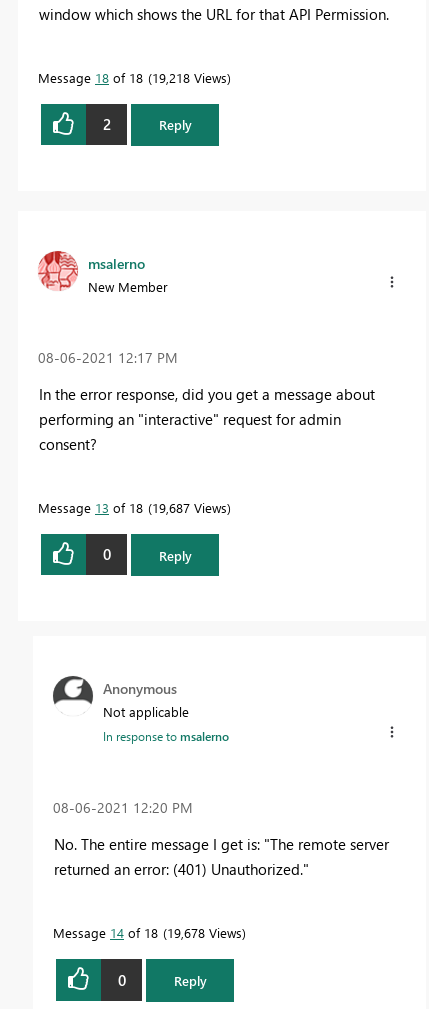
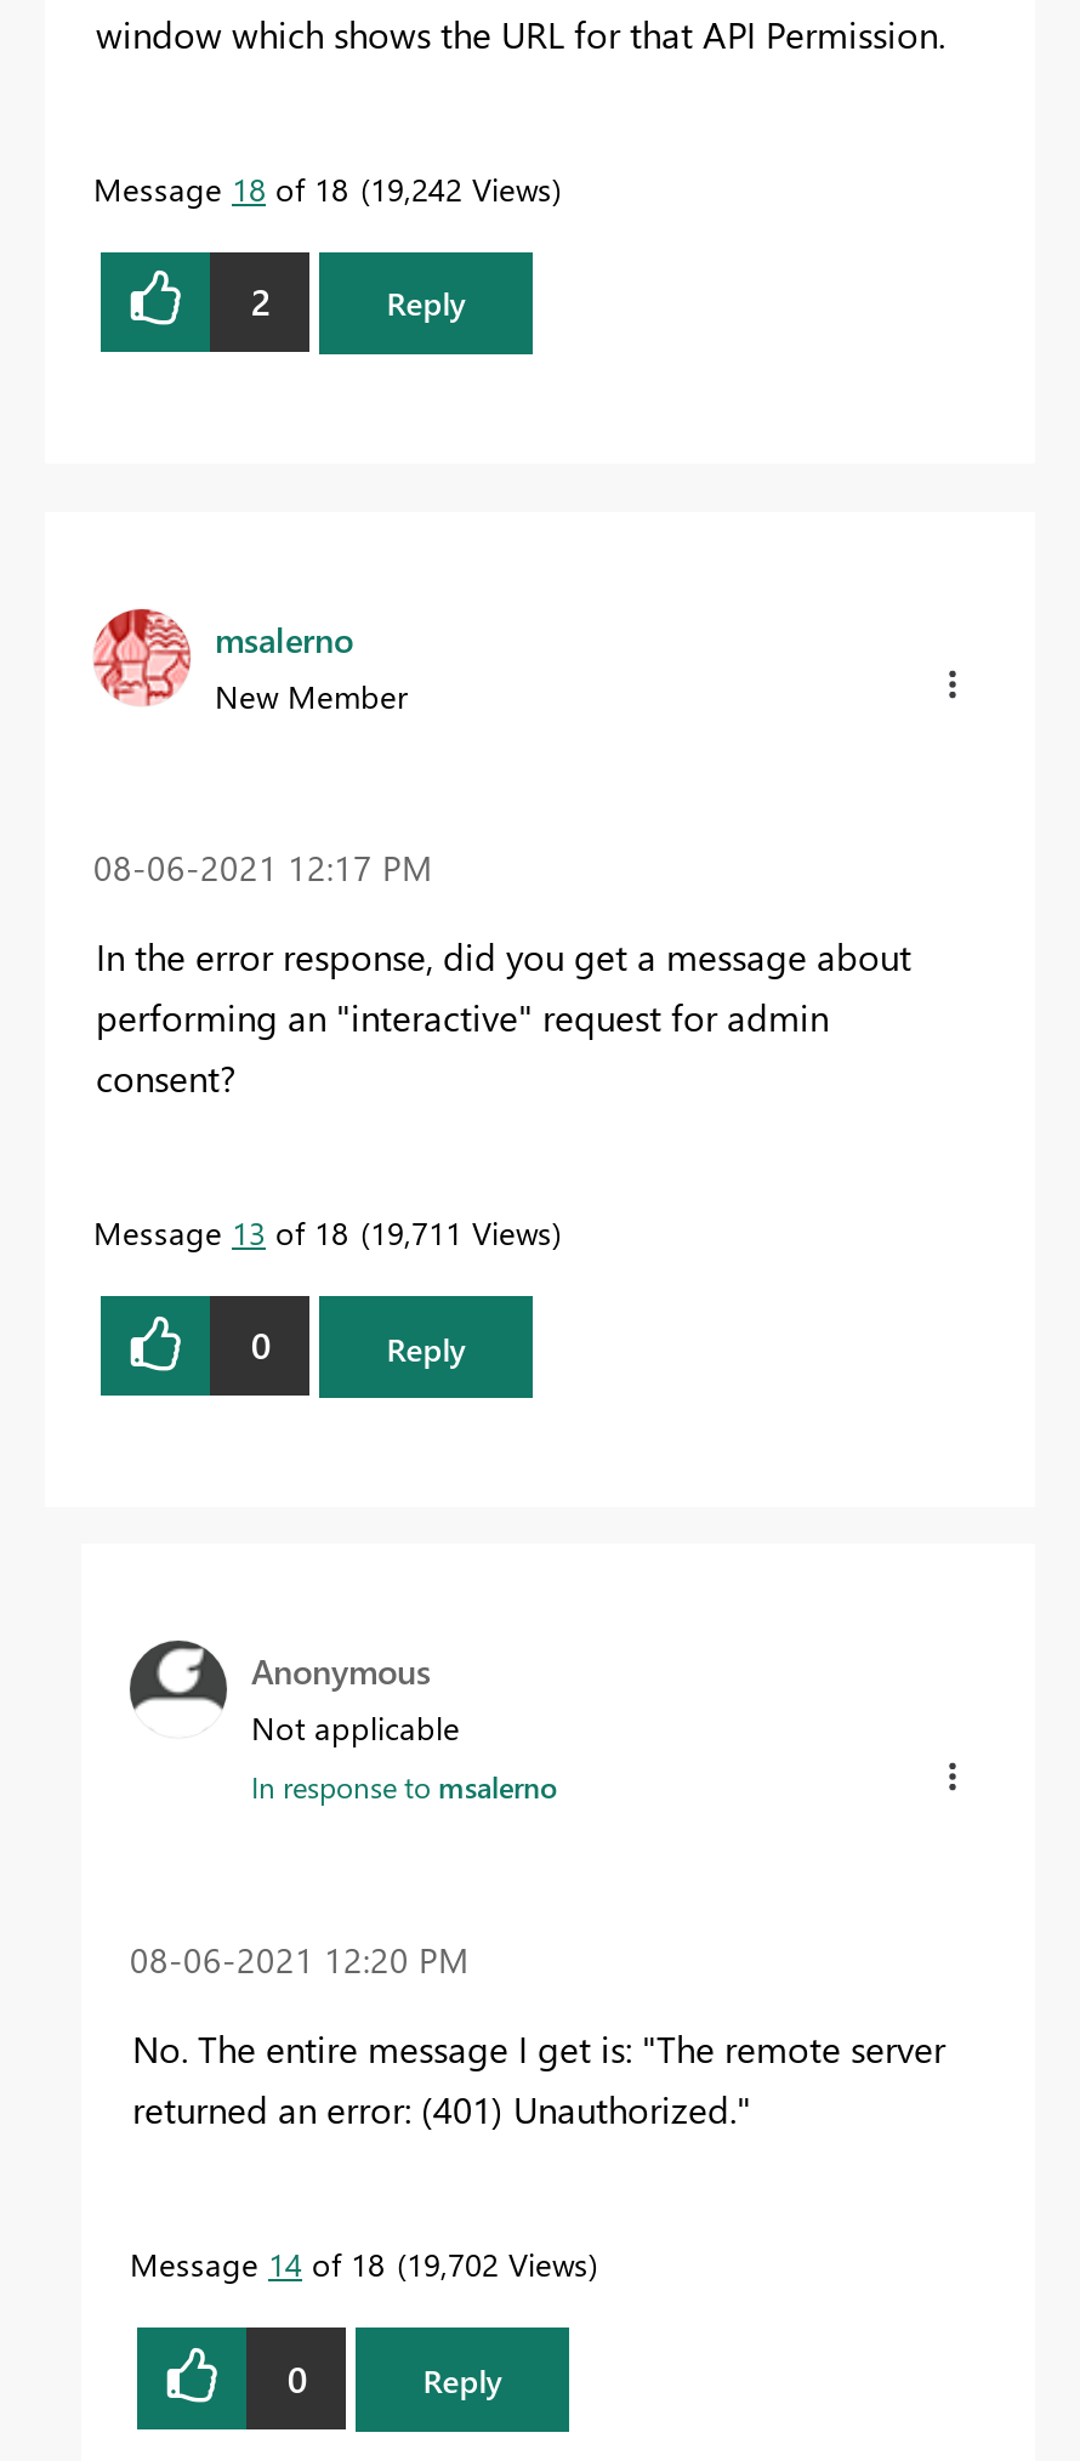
- Message 18 of 18 19,218 Views
+ Message 18 of 18 19,242 Views

- Message 13 of 18 19,687 Views
+ Message 13 of 18 19,711 Views

- Message 14 of 18 19,678 Views
+ Message 14 of 18 19,702 Views
